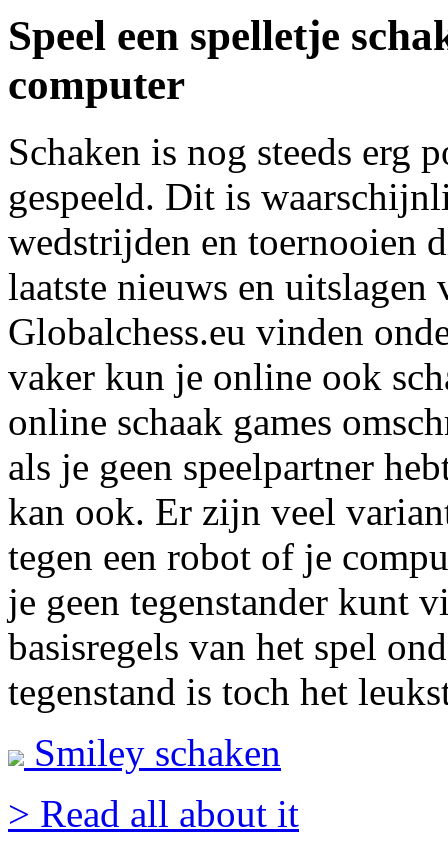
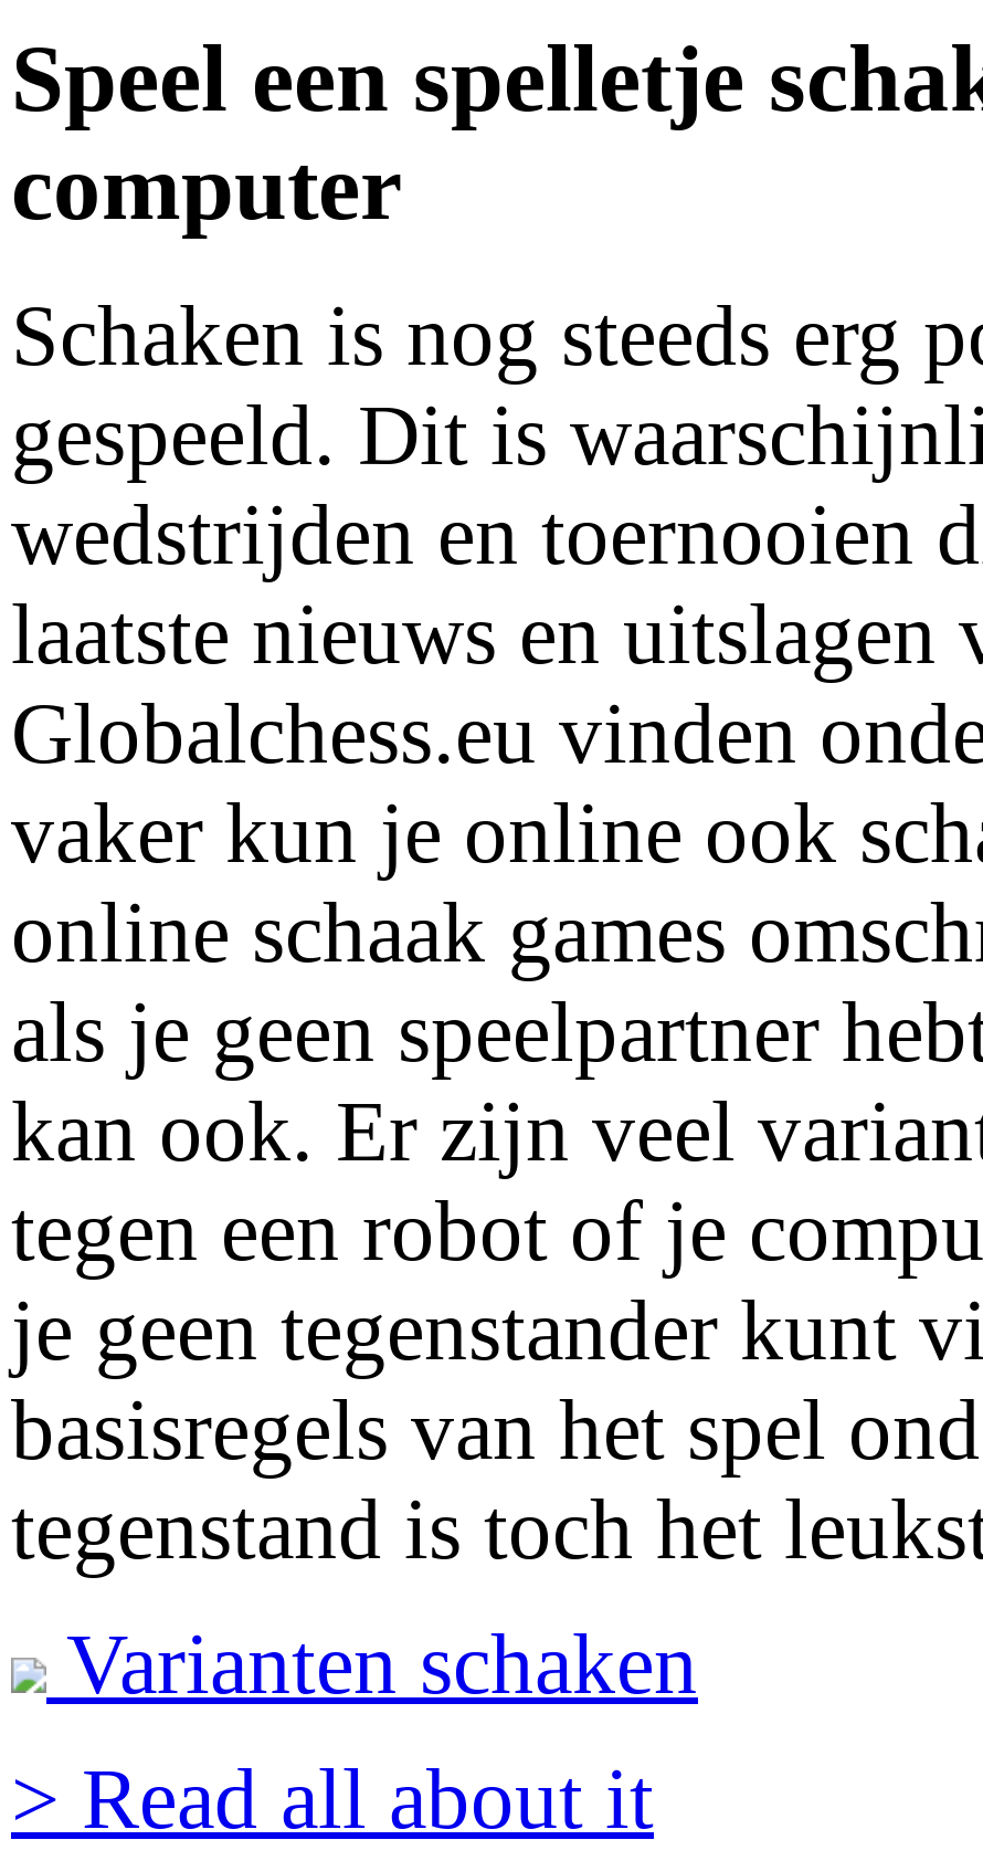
- Smiley schaken
+ Varianten schaken
